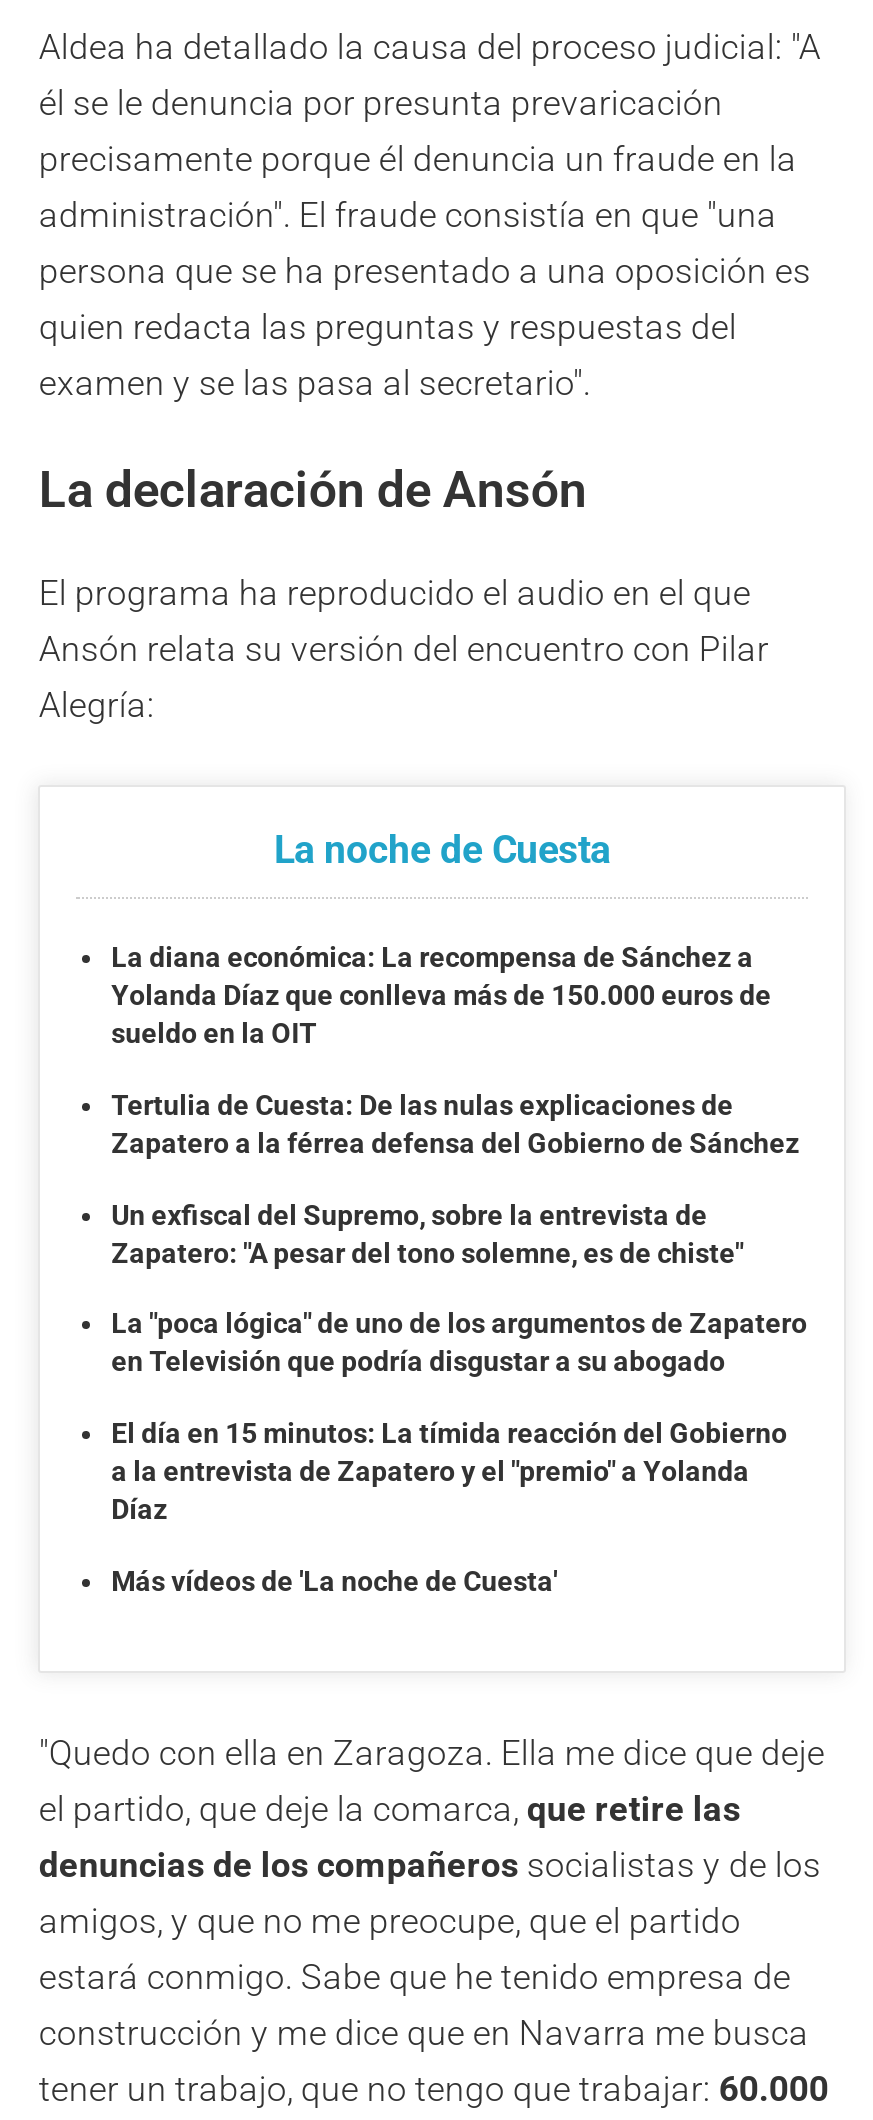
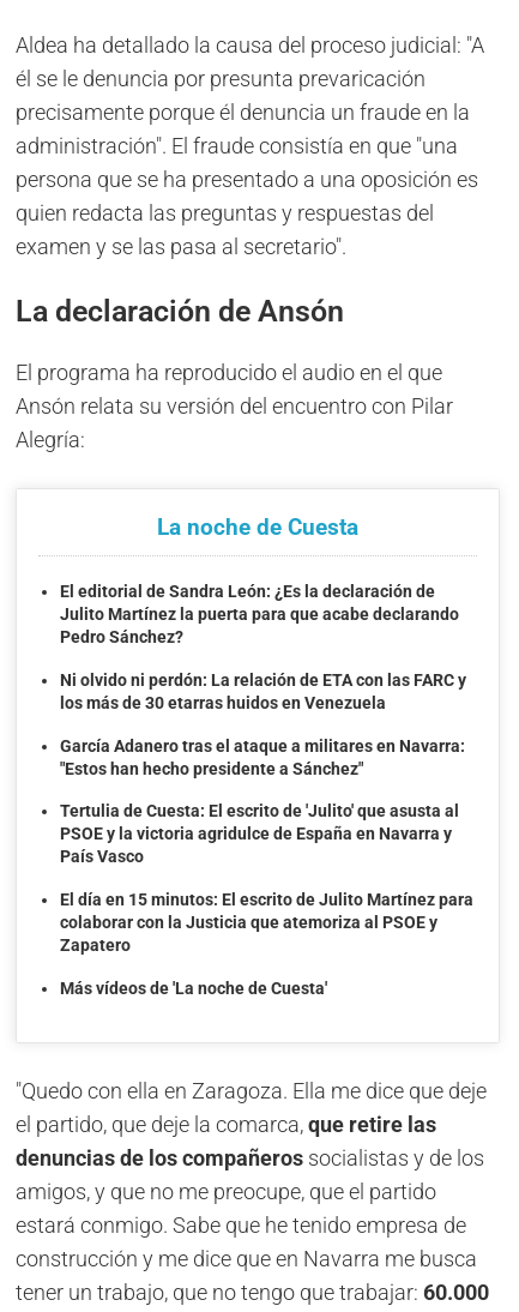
- La diana económica: La recompensa de Sánchez a
- Yolanda Díaz que conlleva más de 150.000 euros de
- sueldo en la OIT
+ El editorial de Sandra León: ¿Es la declaración de
+ Julito Martínez la puerta para que acabe declarando
+ Pedro Sánchez?

- Tertulia de Cuesta: De las nulas explicaciones de
- Zapatero a la férrea defensa del Gobierno de Sánchez
+ Ni olvido ni perdón: La relación de ETA con las FARC y
+ los más de 30 etarras huidos en Venezuela

- Un exfiscal del Supremo, sobre la entrevista de
- Zapatero: "A pesar del tono solemne, es de chiste"
+ García Adanero tras el ataque a militares en Navarra:
+ "Estos han hecho presidente a Sánchez"

- La "poca lógica" de uno de los argumentos de Zapatero
- en Televisión que podría disgustar a su abogado
+ Tertulia de Cuesta: El escrito de 'Julito' que asusta al
+ PSOE y la victoria agridulce de España en Navarra y
+ País Vasco

- El día en 15 minutos: La tímida reacción del Gobierno
- a la entrevista de Zapatero y el "premio" a Yolanda
- Díaz
+ El día en 15 minutos: El escrito de Julito Martínez para
+ colaborar con la Justicia que atemoriza al PSOE y
+ Zapatero
